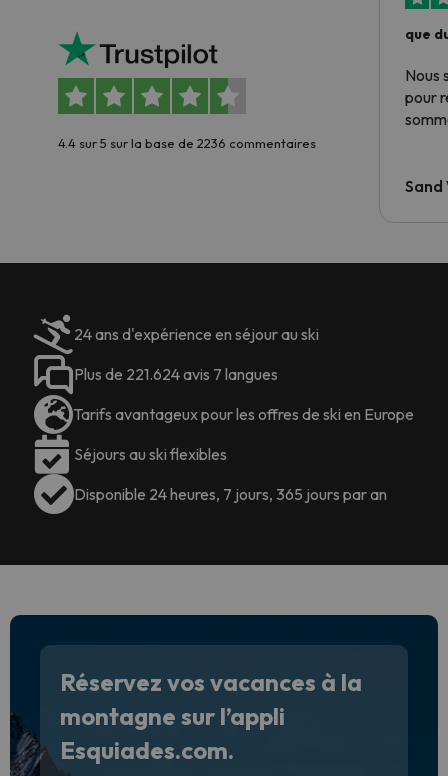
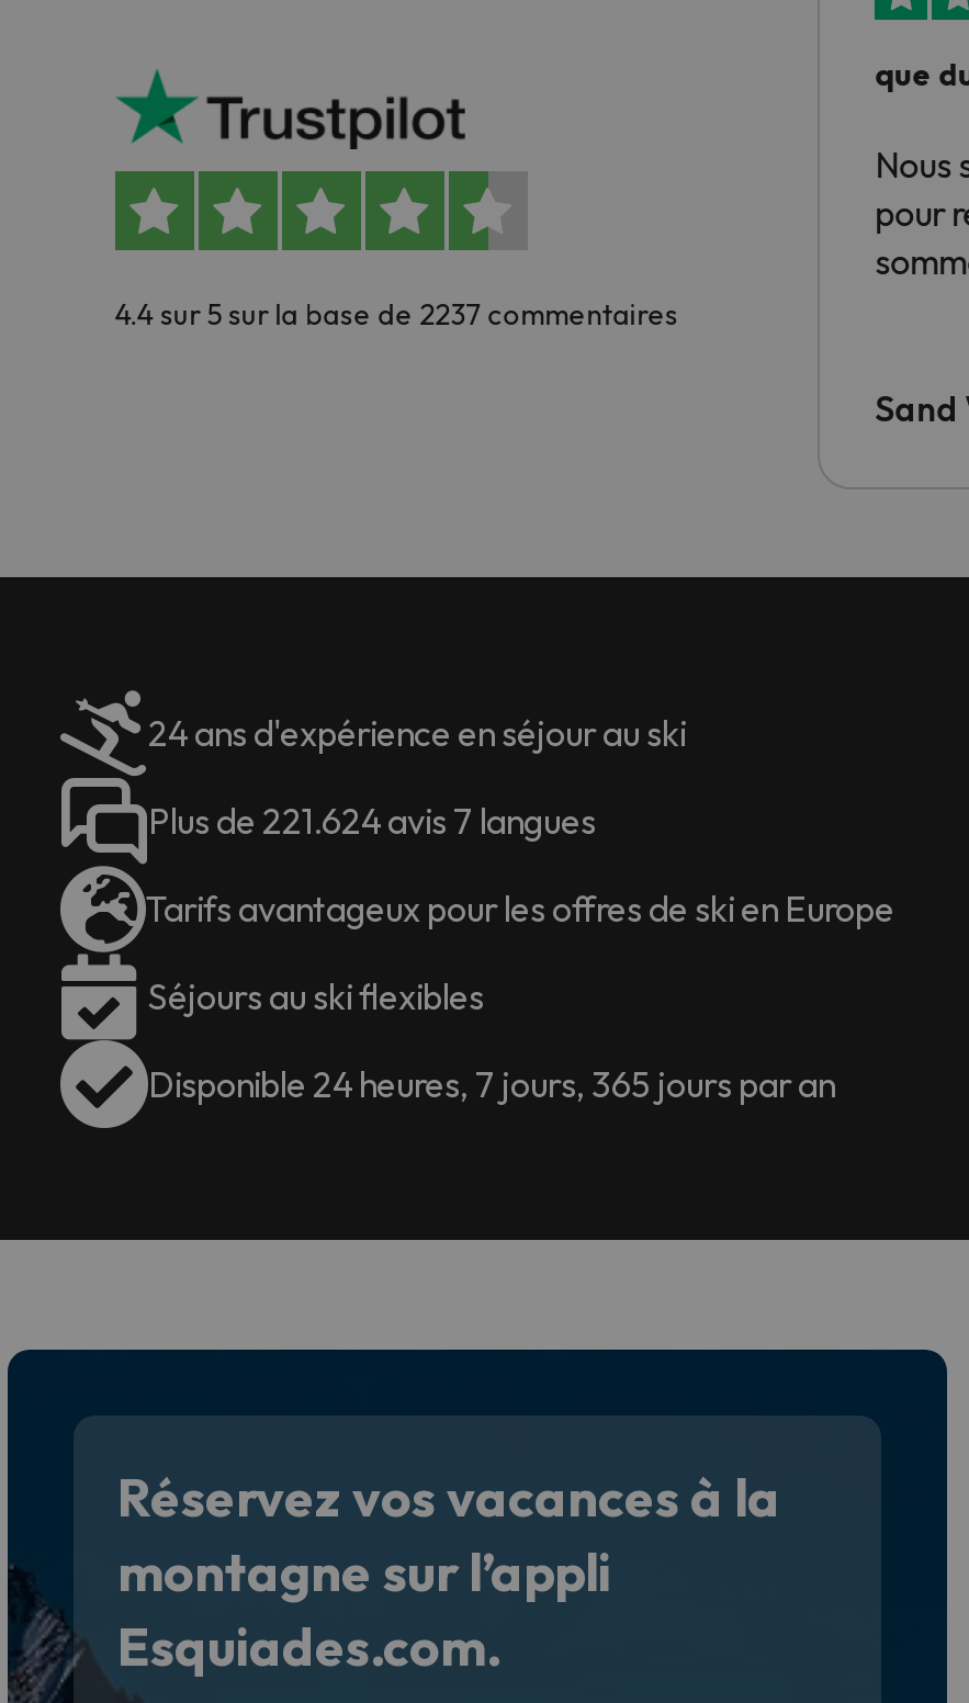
- 4.4 sur 5 sur la base de 2236 commentaires
+ 4.4 sur 5 sur la base de 2237 commentaires
